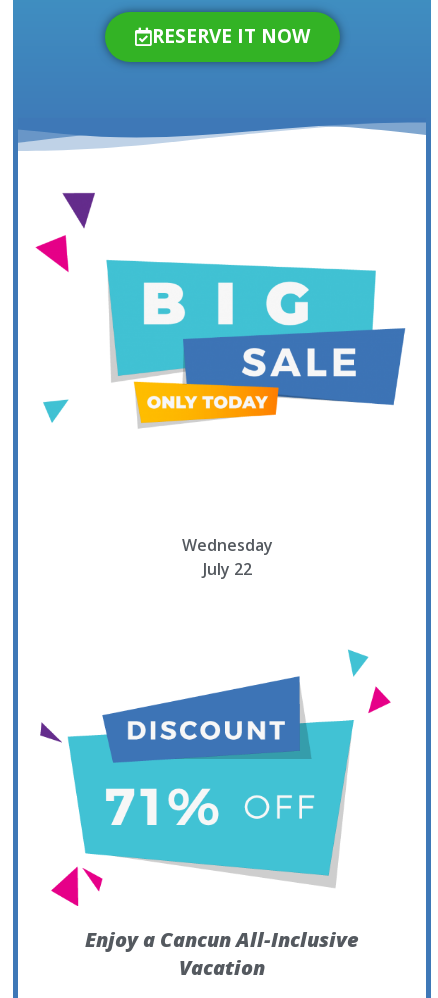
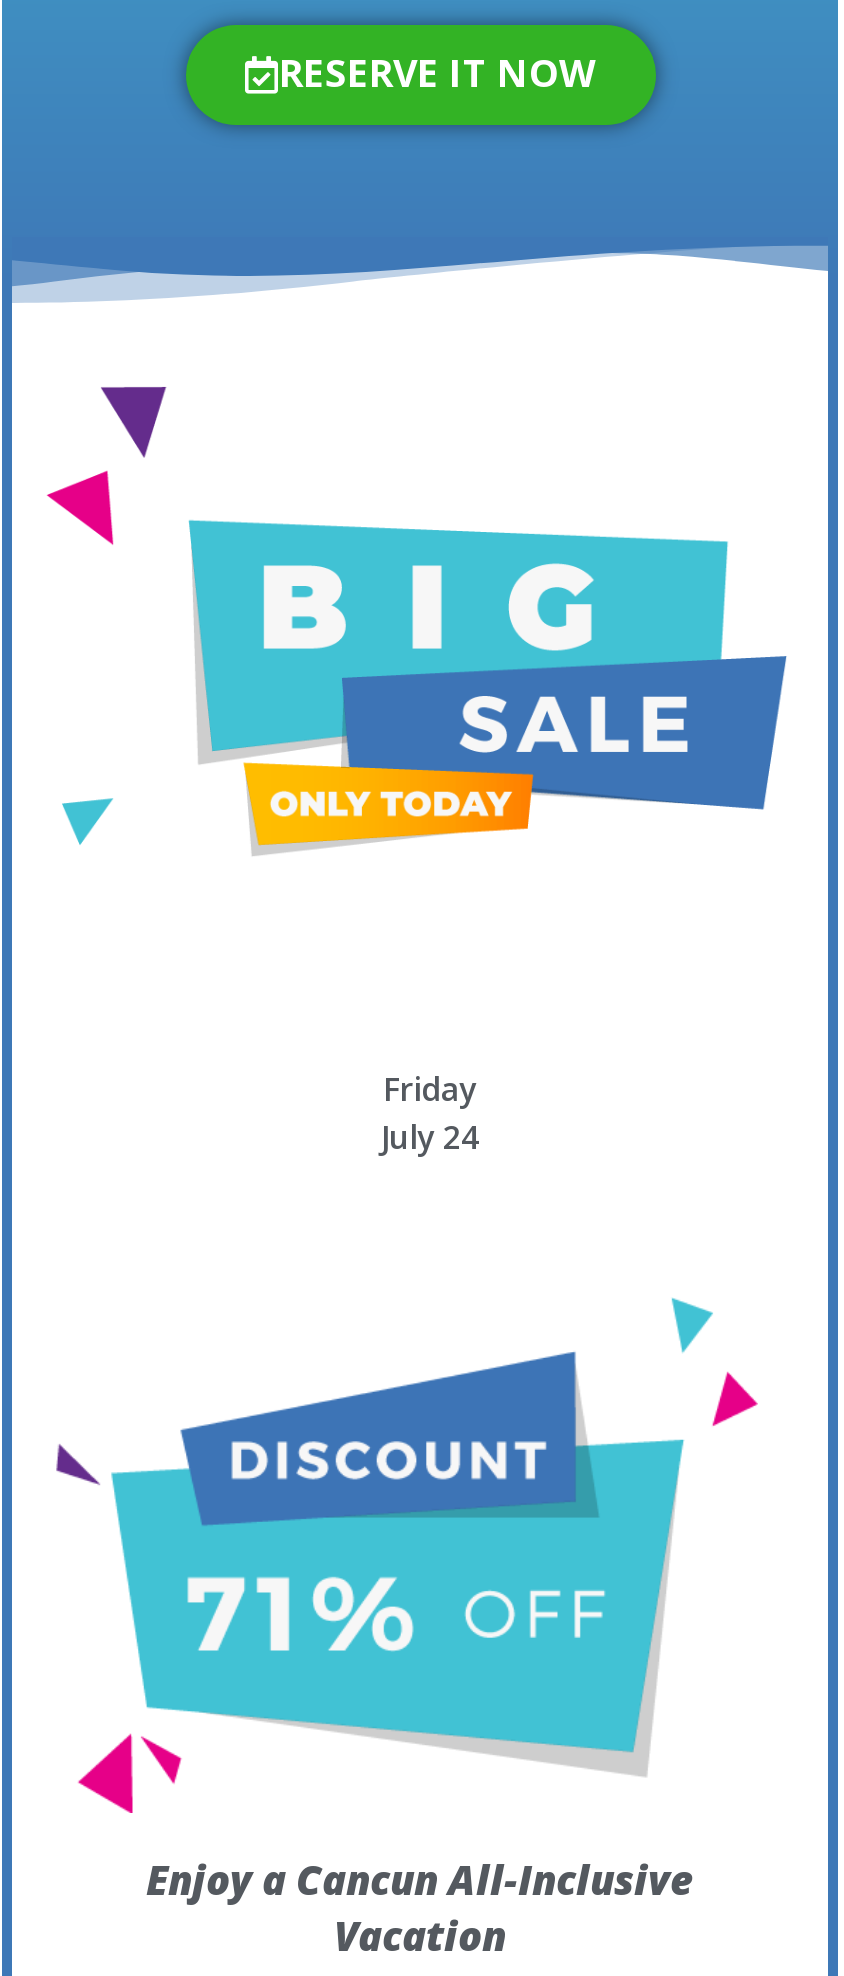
- Wednesday
- July 22
+ Friday
+ July 24
